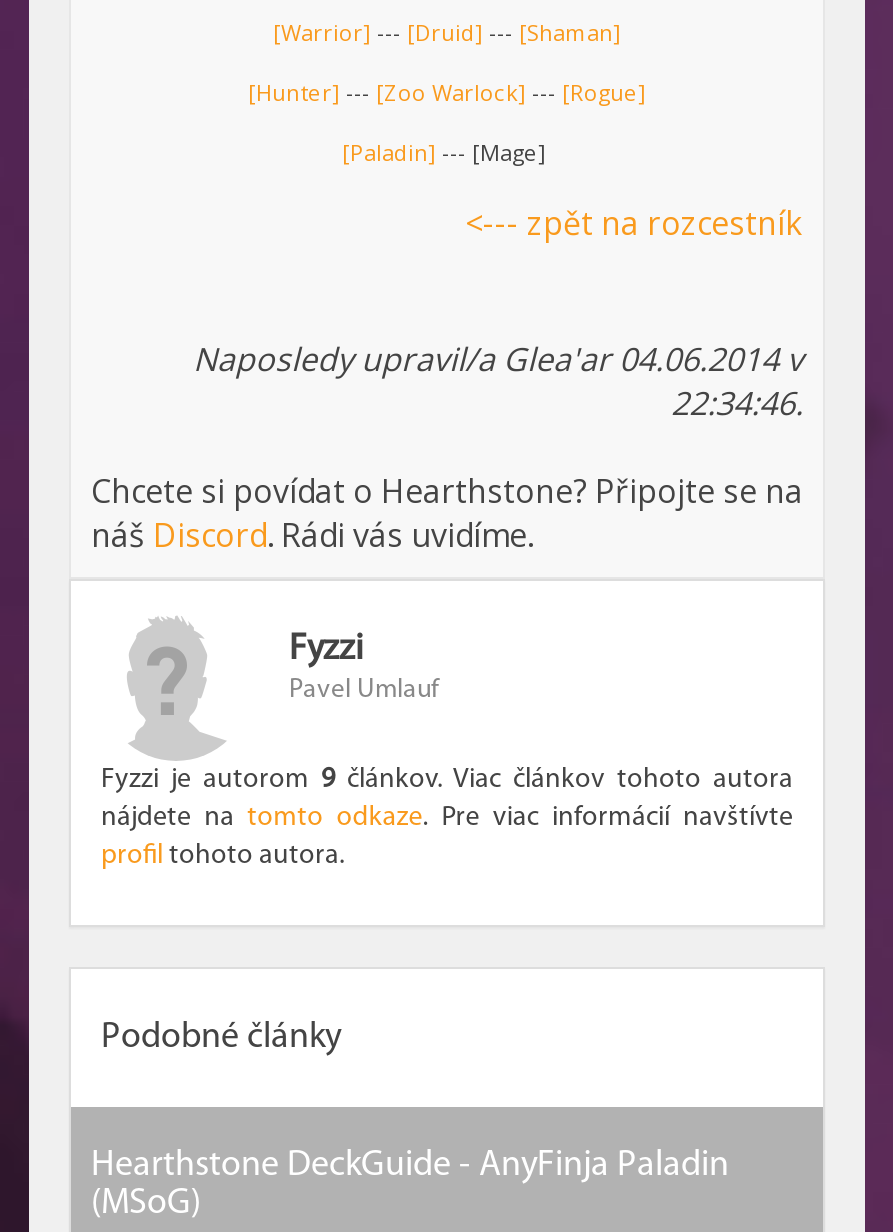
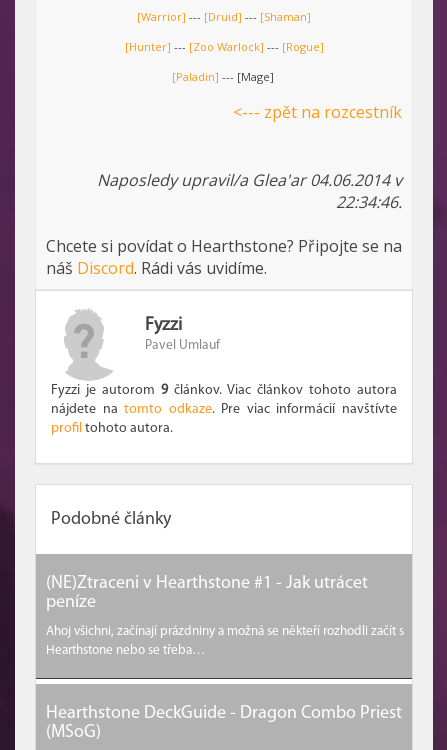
- Hearthstone DeckGuide - AnyFinja Paladin
+ (NE)Ztraceni v Hearthstone #1 - Jak utrácet
+ peníze
+ Ahoj všichni, začínají prázdniny a možná se někteří rozhodli začít s
+ Hearthstone nebo se třeba…
+ Hearthstone DeckGuide - Dragon Combo Priest
